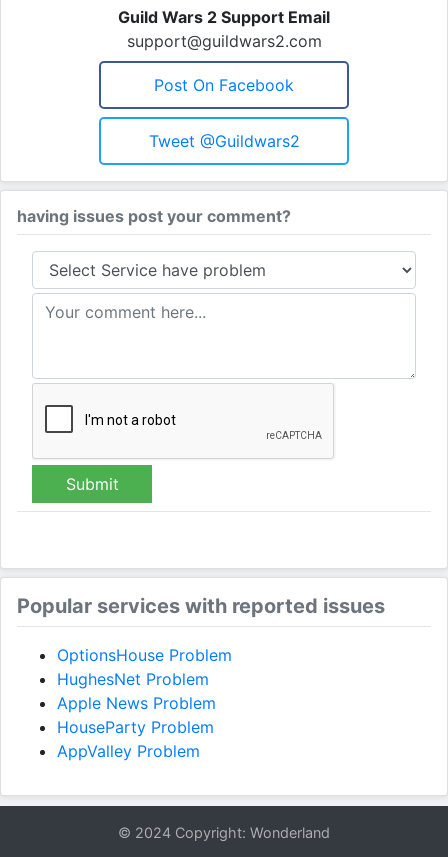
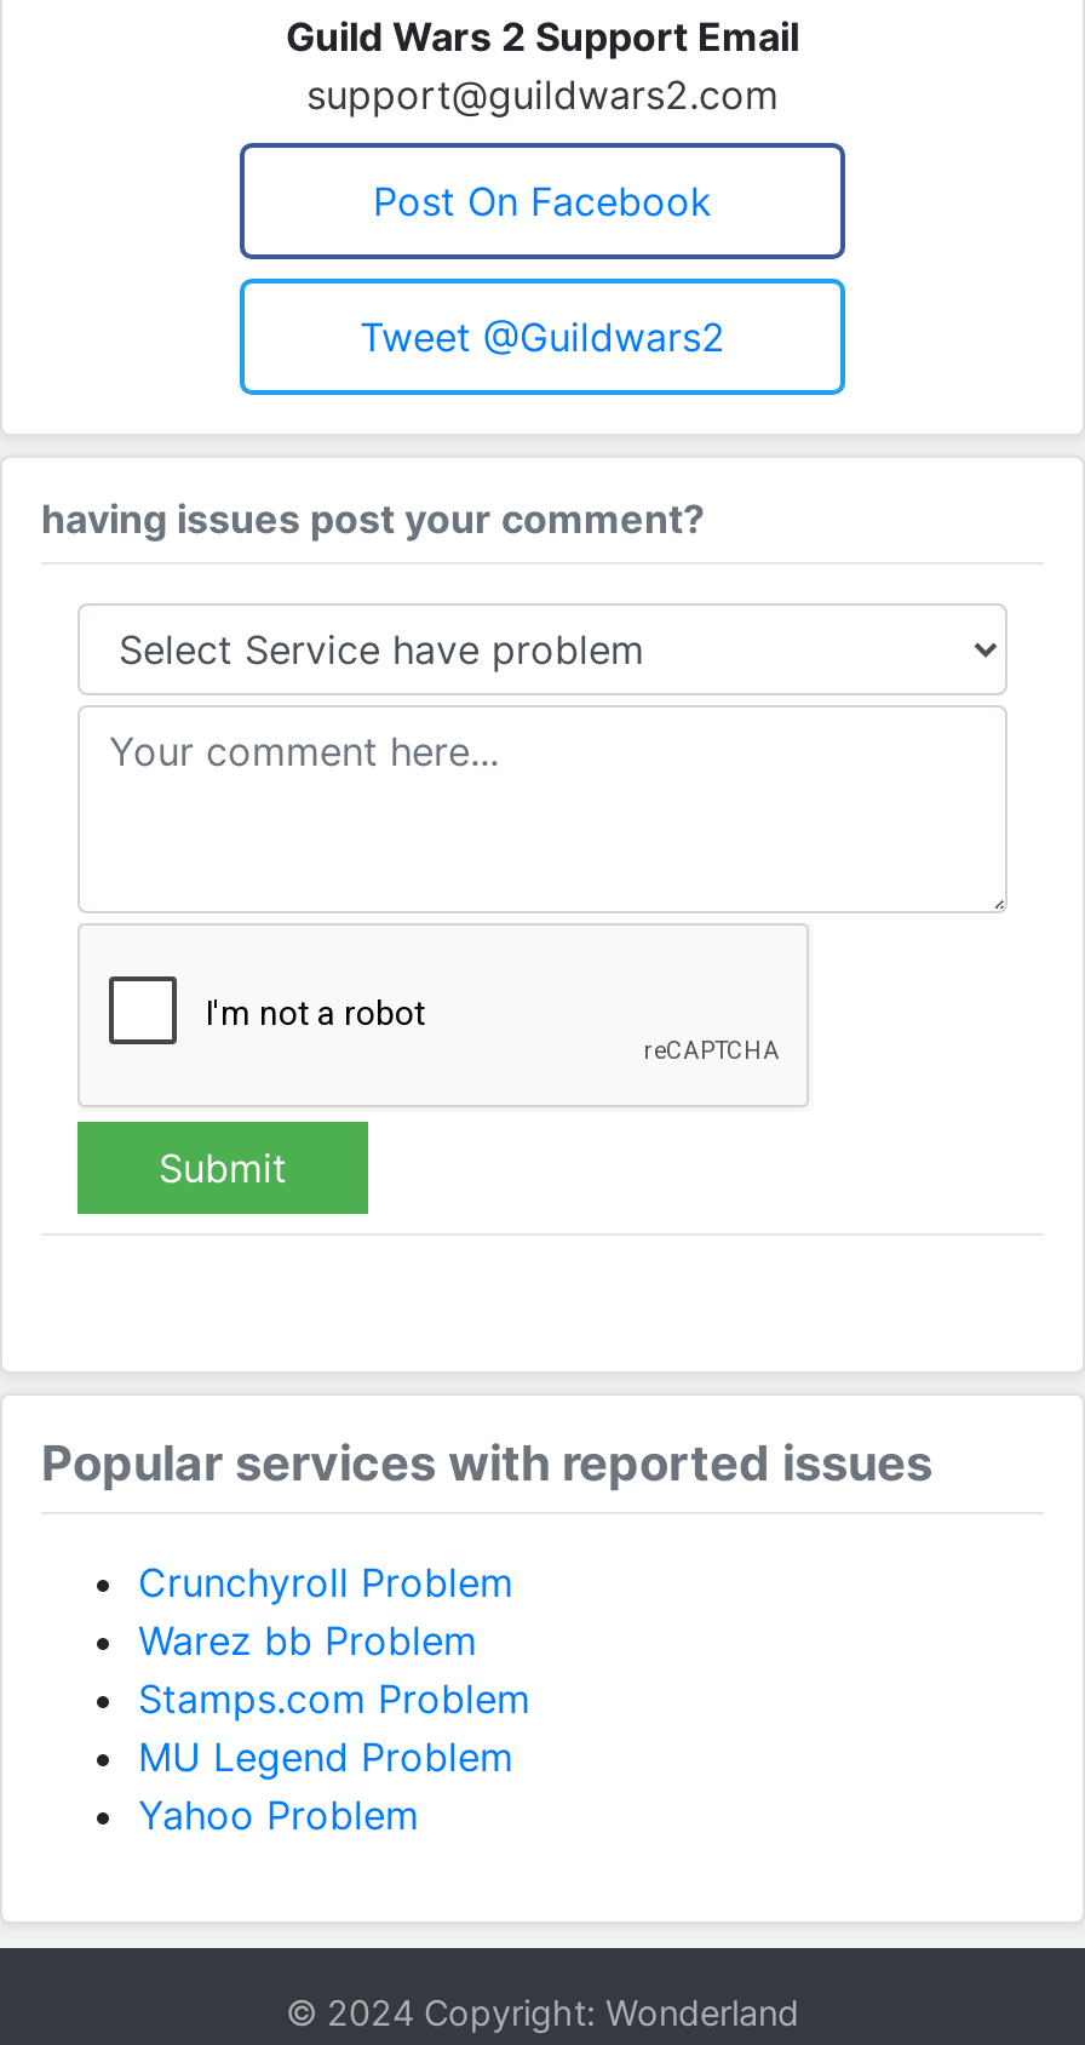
- OptionsHouse Problem
- HughesNet Problem
- Apple News Problem
- HouseParty Problem
- AppValley Problem
+ Crunchyroll Problem
+ Warez bb Problem
+ Stamps.com Problem
+ MU Legend Problem
+ Yahoo Problem
